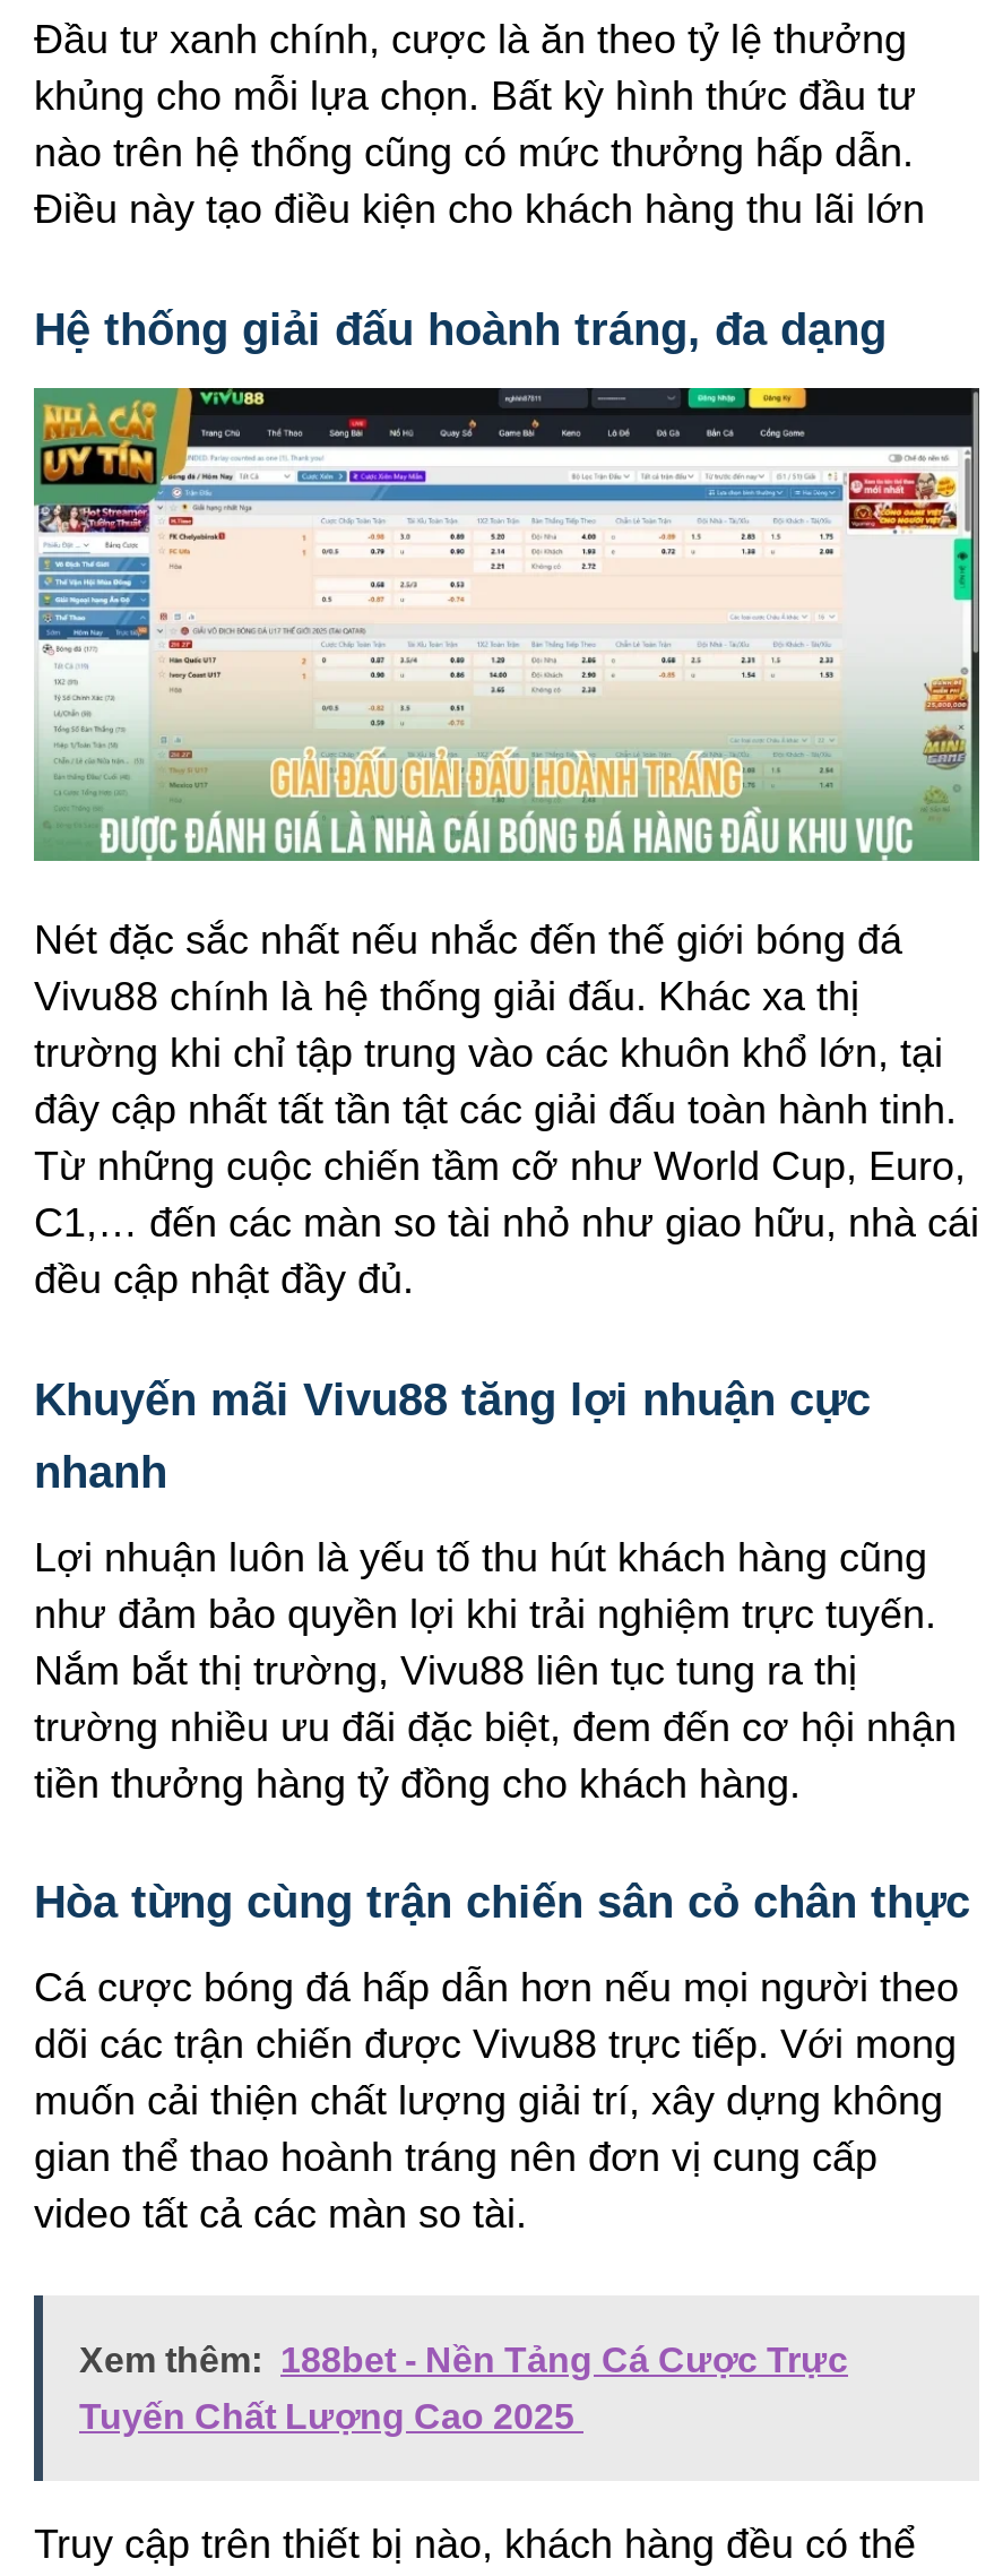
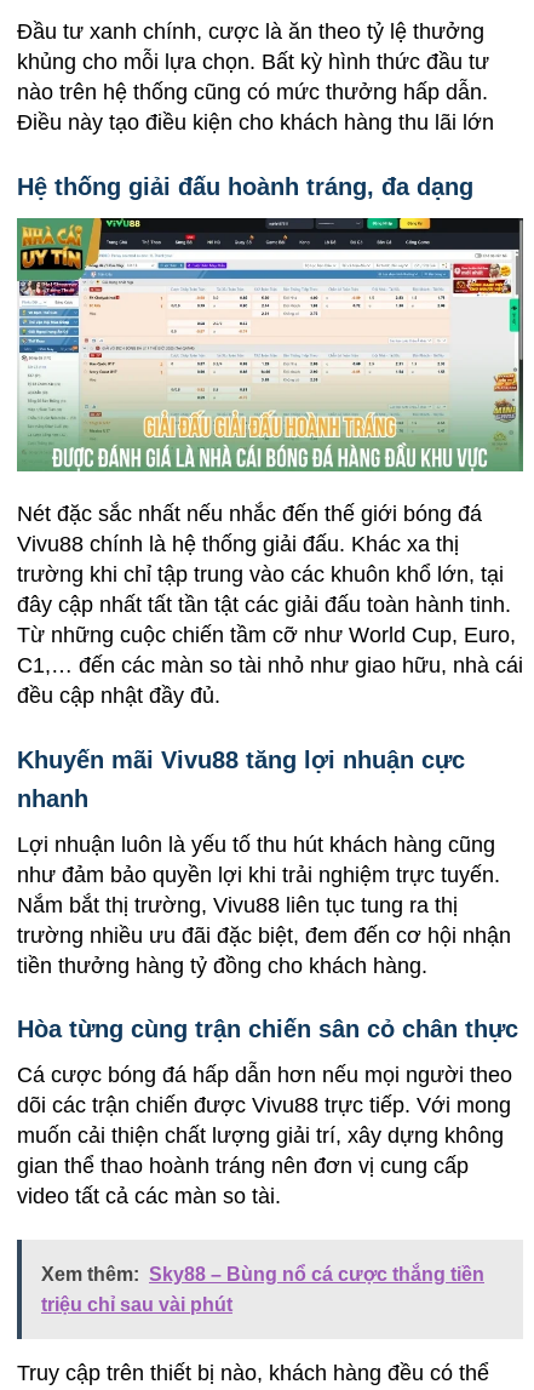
- Xem thêm: 188bet - Nền Tảng Cá Cược Trực
+ Xem thêm: Sky88 – Bùng nổ cá cược thắng tiền

- Tuyến Chất Lượng Cao 2025
+ triệu chỉ sau vài phút
